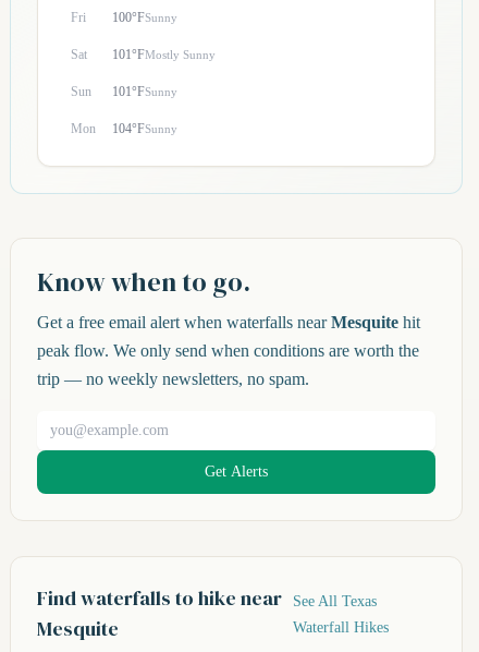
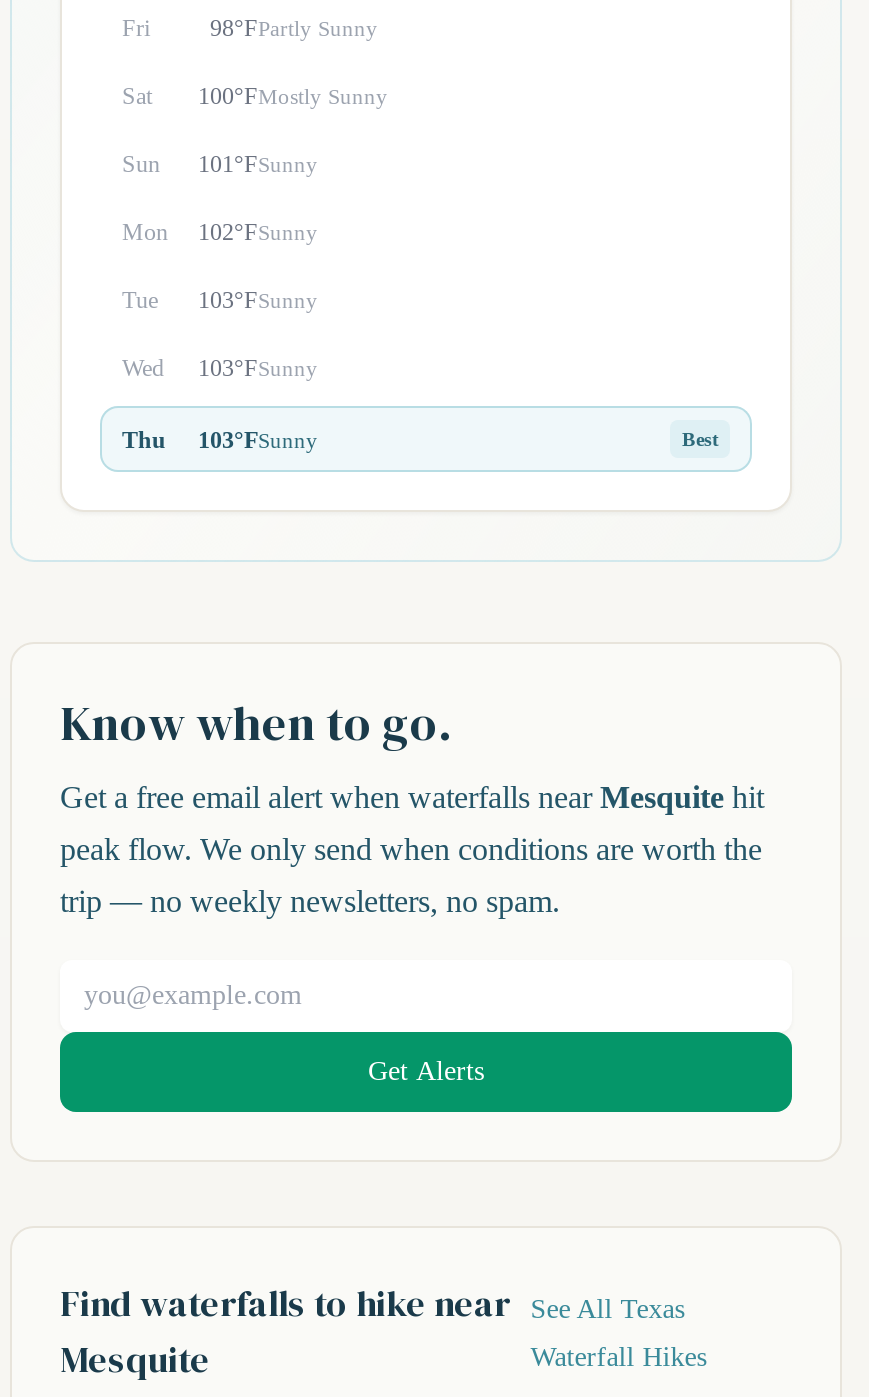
- 100°FSunny
+ 98°FPartly Sunny

- 101°FMostly Sunny
+ 100°FMostly Sunny

- 104°FSunny
+ 102°FSunny
+ Tue
+ 103°FSunny
+ Wed
+ 103°FSunny
+ Thu
+ 103°FSunny
+ Best
